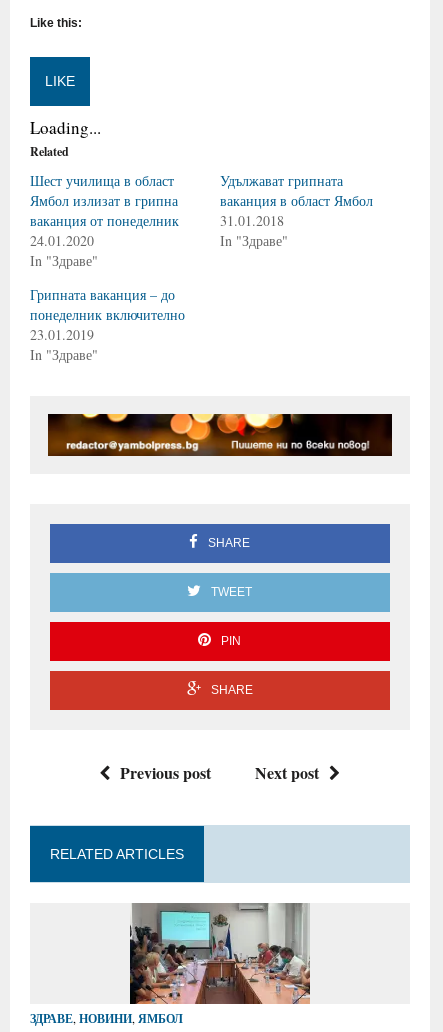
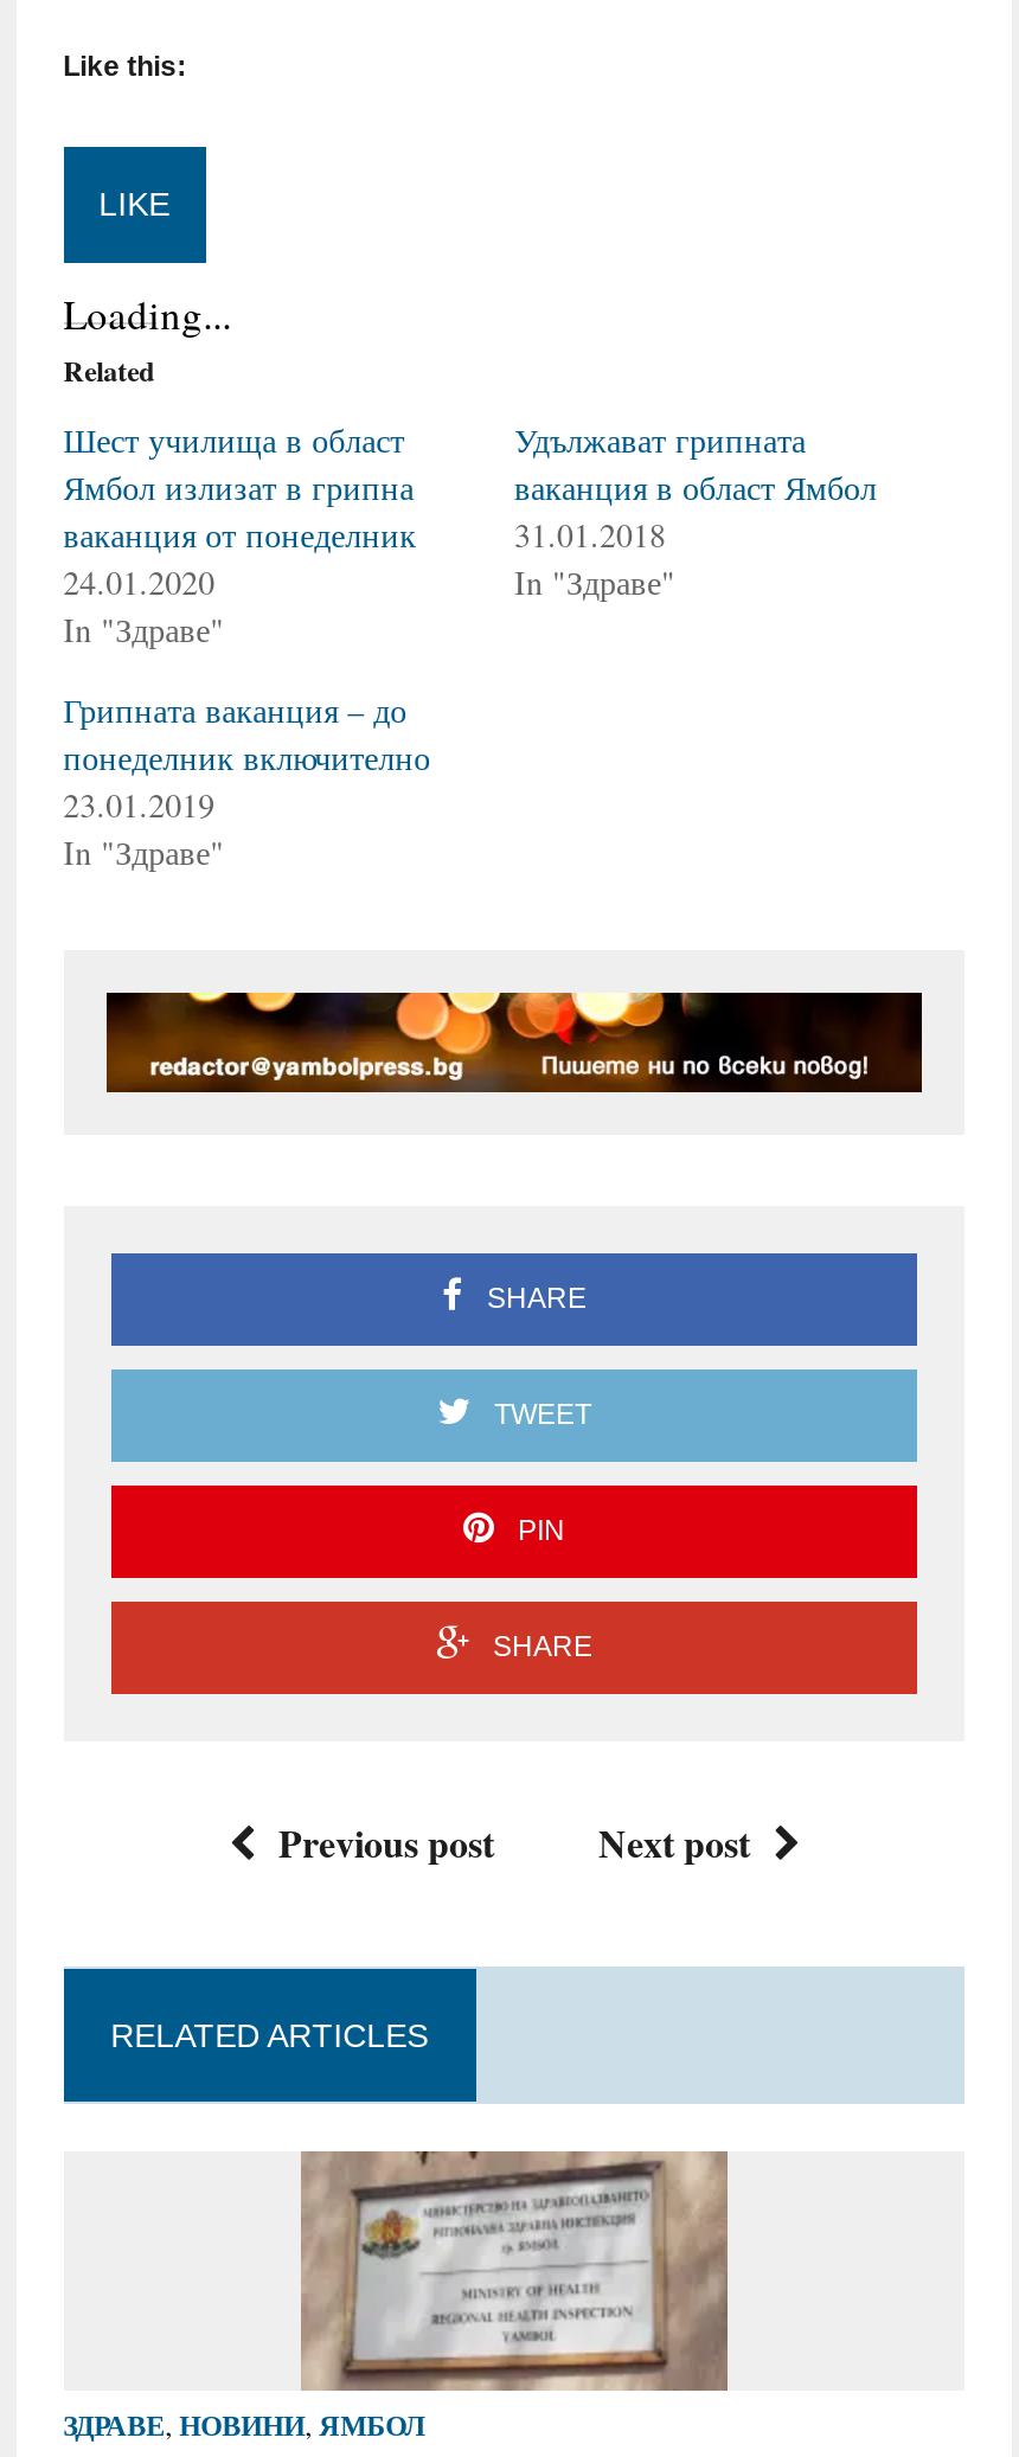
- [image]
+ [image]
